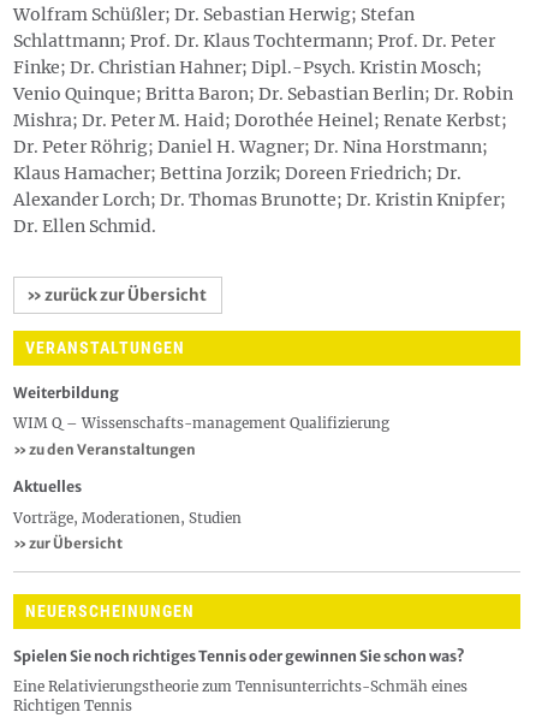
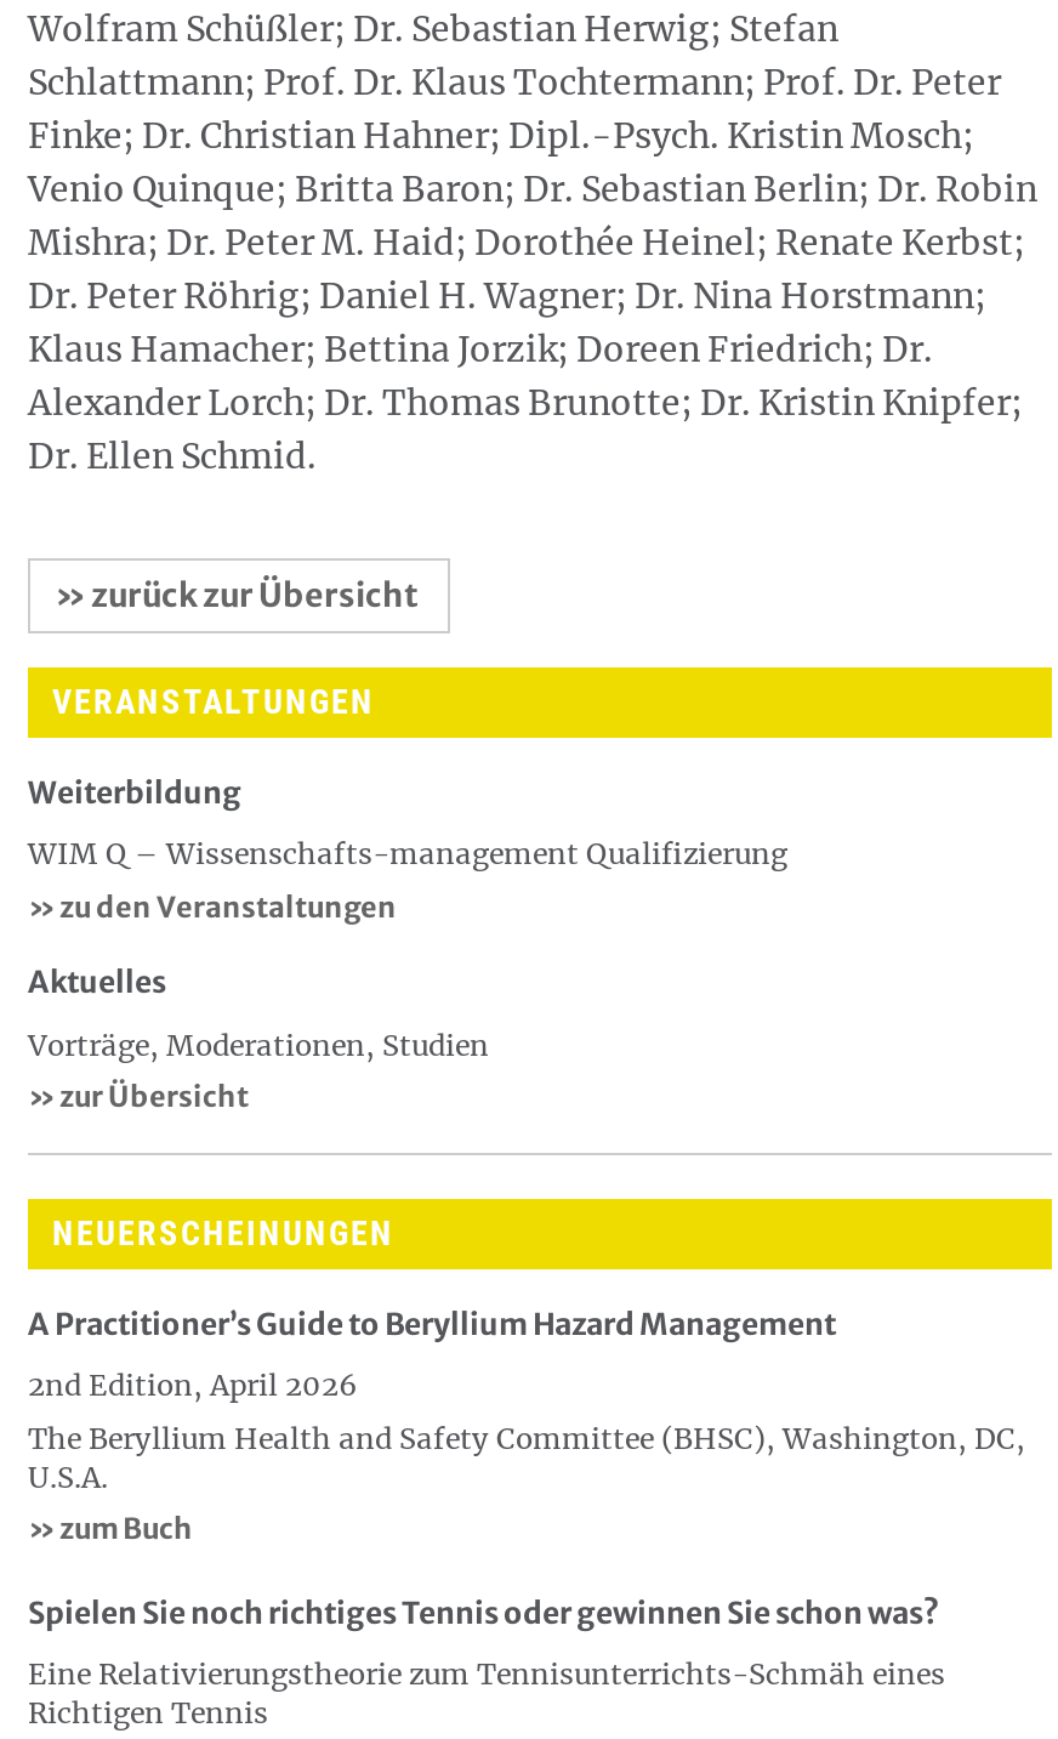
+ A Practitioner’s Guide to Beryllium Hazard Management
+ 2nd Edition, April 2026
+ The Beryllium Health and Safety Committee (BHSC), Washington, DC,
+ U.S.A.
+ » zum Buch
